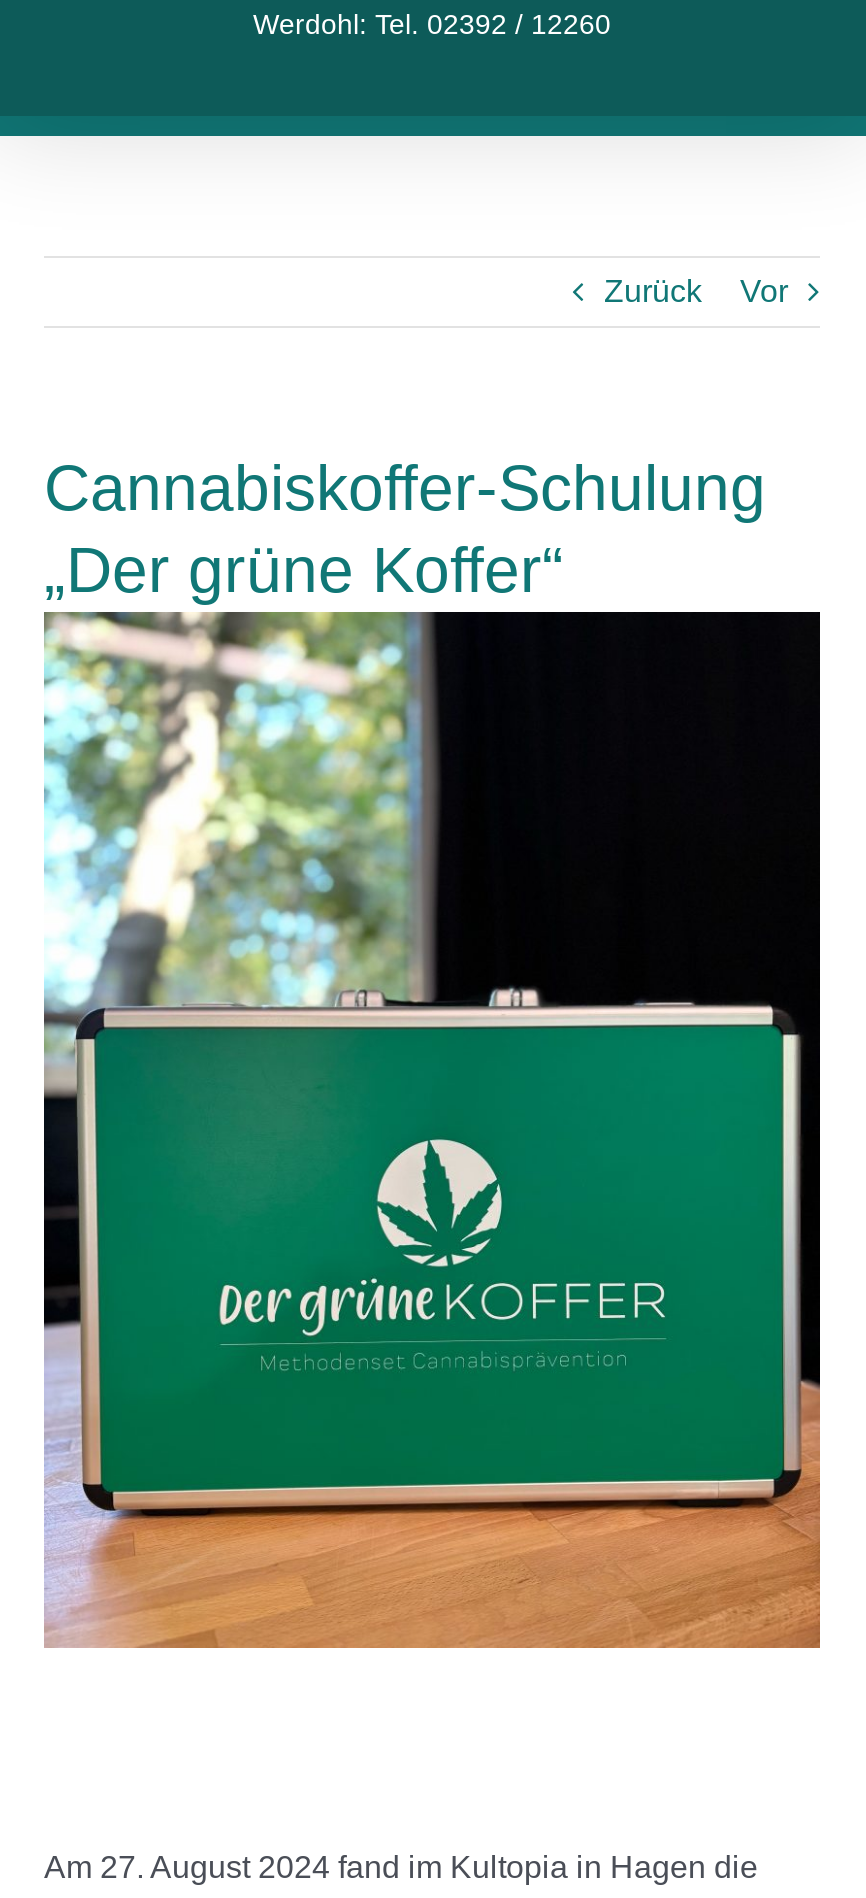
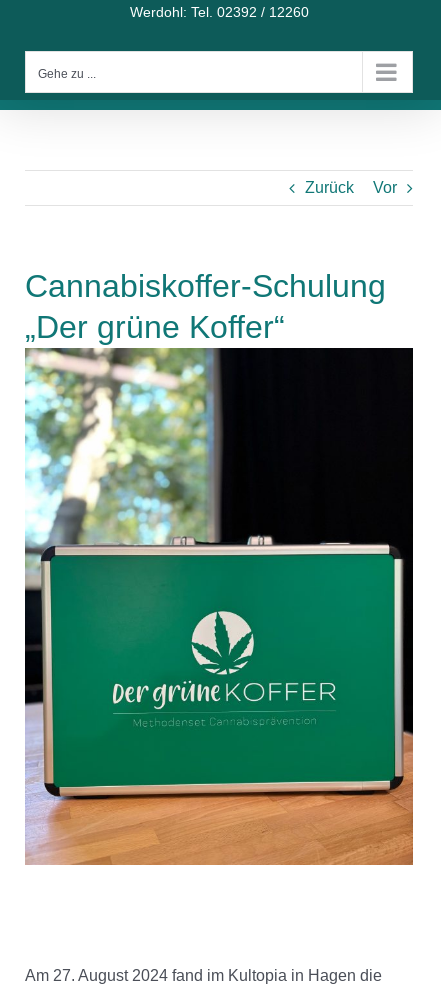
+ Gehe zu ...
